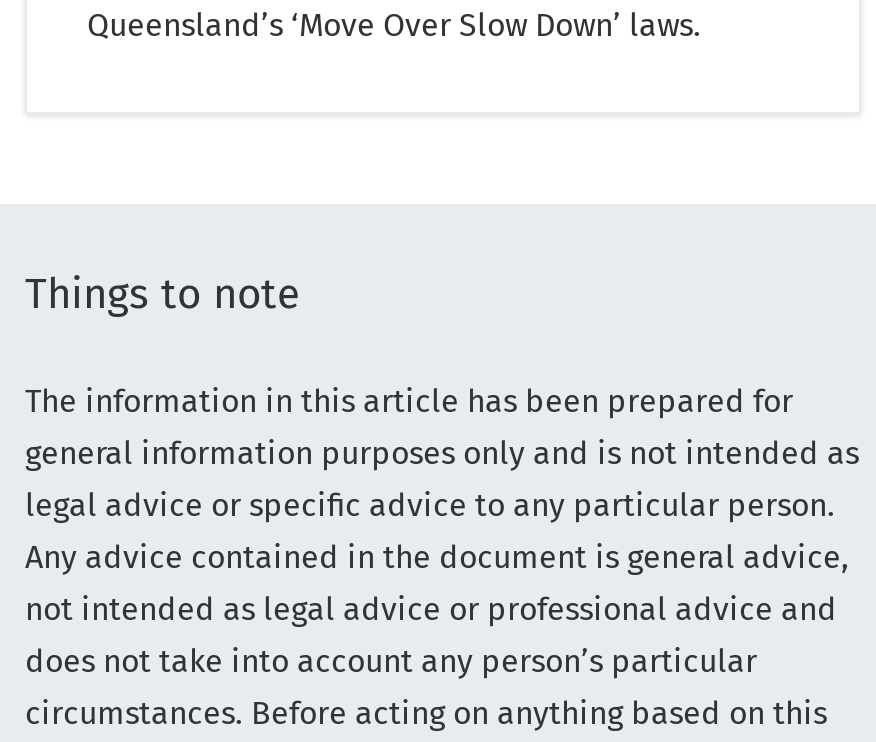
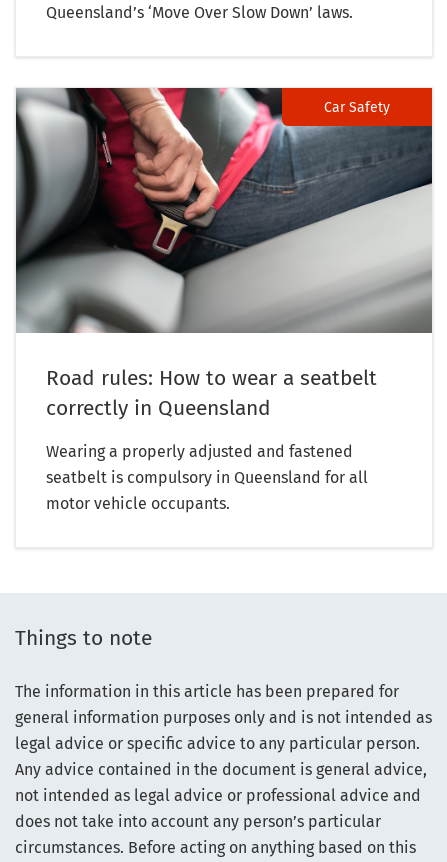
+ [image]
+ Car Safety

+ Road rules: How to wear a seatbelt
+ correctly in Queensland
+ Wearing a properly adjusted and fastened
+ seatbelt is compulsory in Queensland for all
+ motor vehicle occupants.
